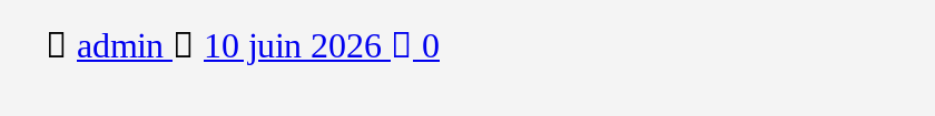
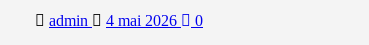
- admin 10 juin 2026 0
+ admin 4 mai 2026 0
